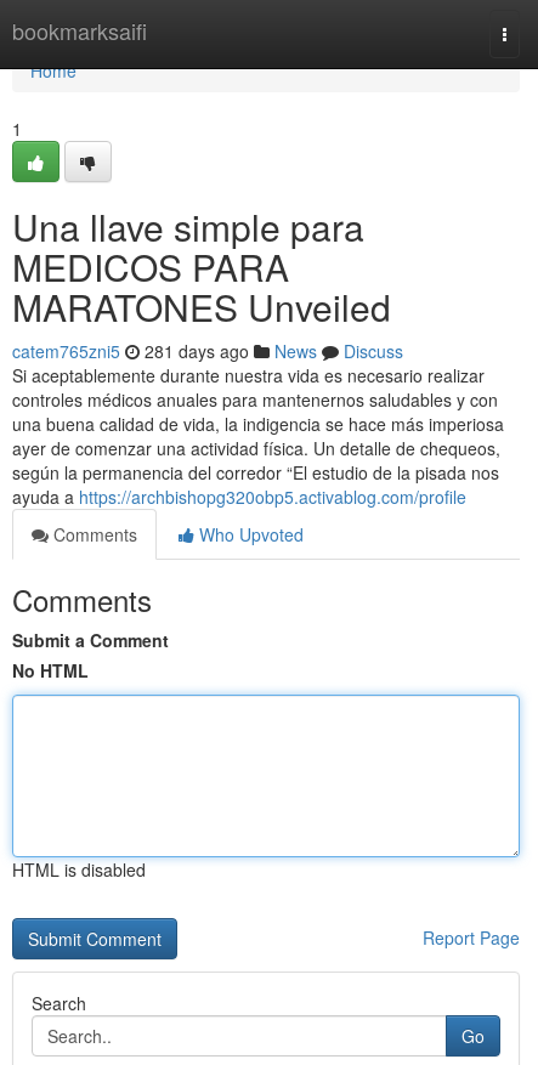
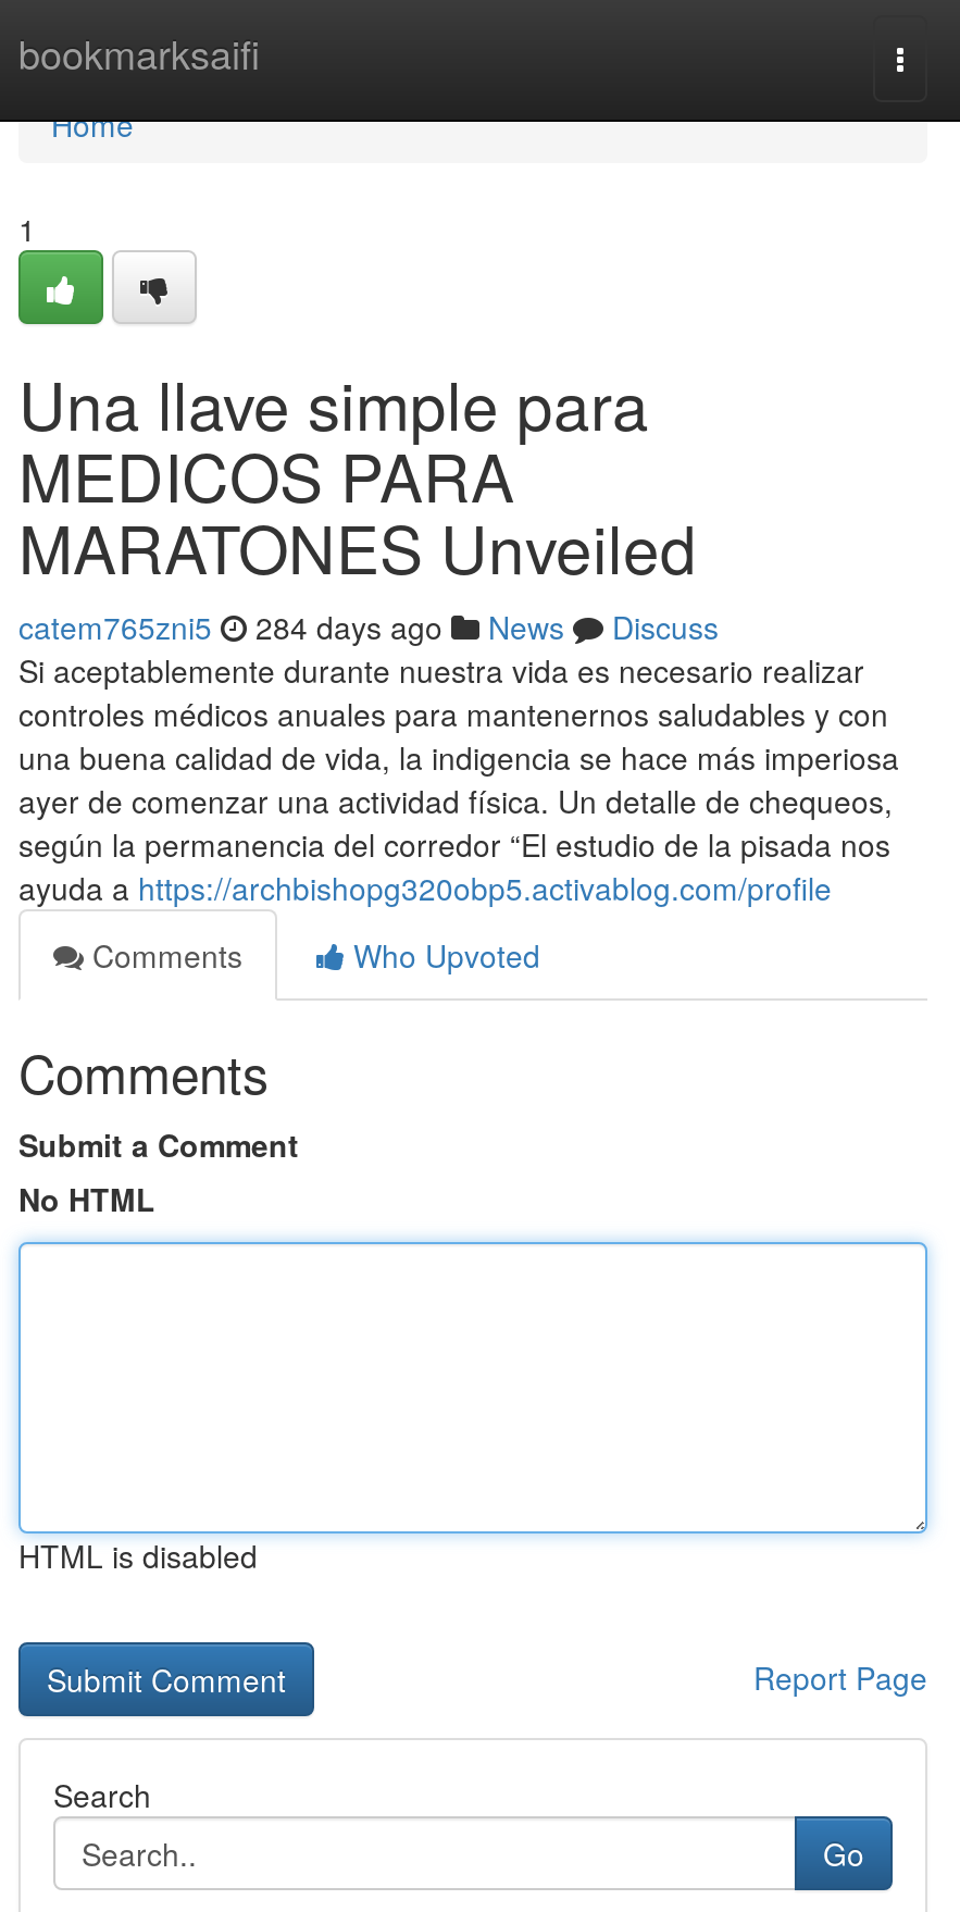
- catem765zni5 281 days ago News Discuss
+ catem765zni5 284 days ago News Discuss
